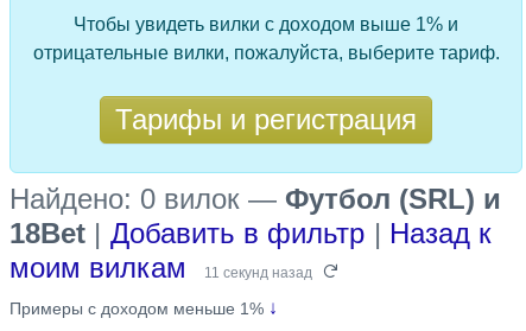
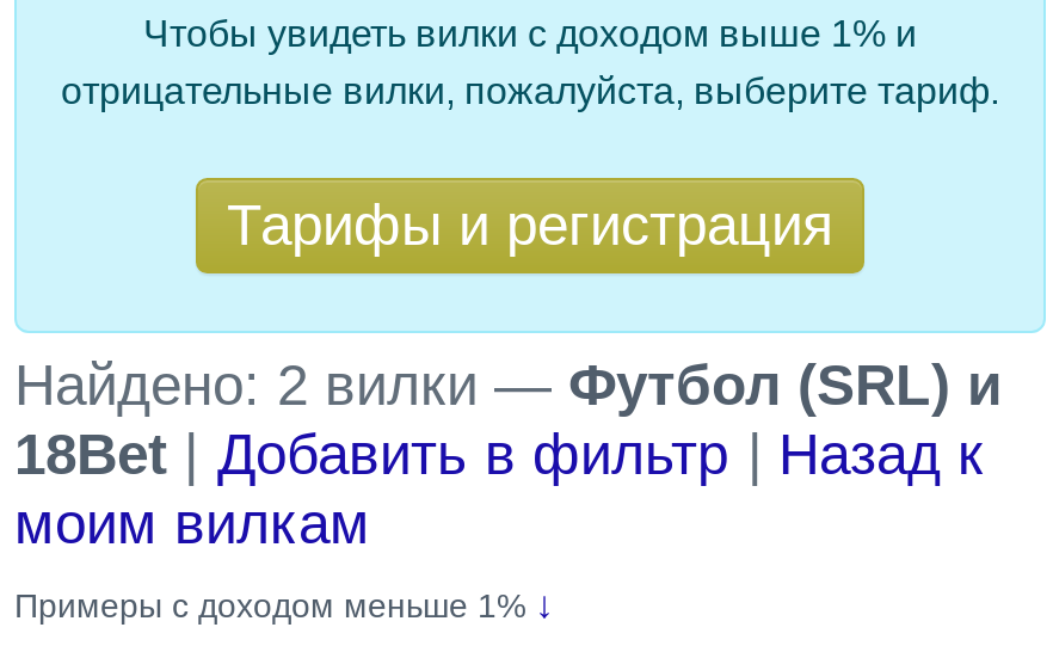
- Найдено: 0 вилок — Футбол (SRL) и
+ Найдено: 2 вилки — Футбол (SRL) и

- 11 секунд назад
